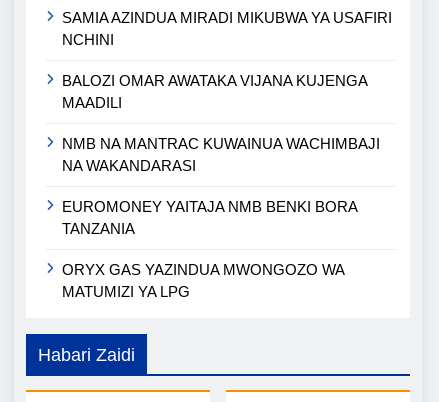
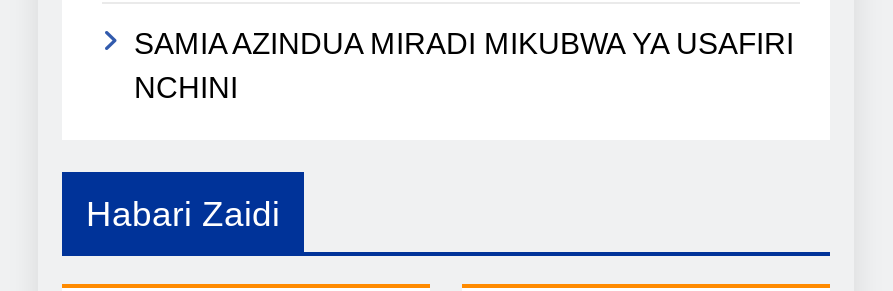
- BALOZI OMAR AWATAKA VIJANA KUJENGA
- MAADILI
- NMB NA MANTRAC KUWAINUA WACHIMBAJI
- NA WAKANDARASI
- EUROMONEY YAITAJA NMB BENKI BORA
- TANZANIA
- ORYX GAS YAZINDUA MWONGOZO WA
- MATUMIZI YA LPG
